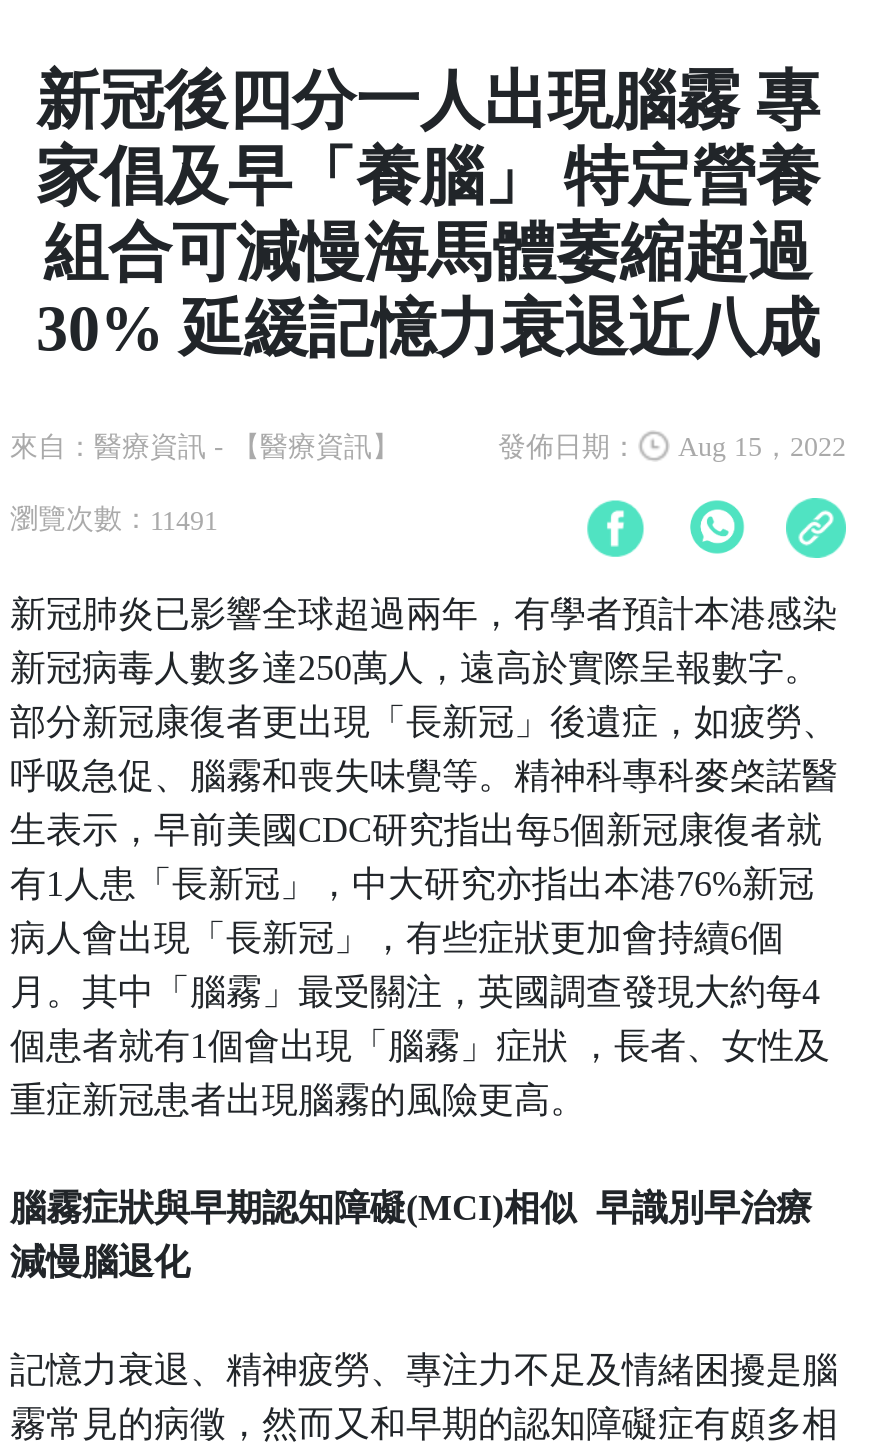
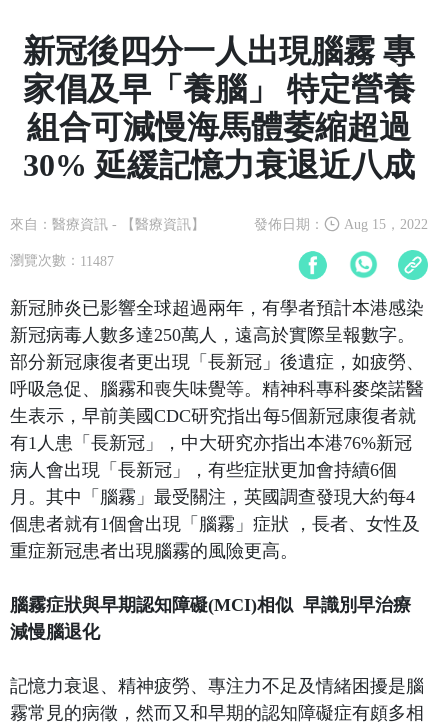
- 瀏覽次數：11491
+ 瀏覽次數：11487
